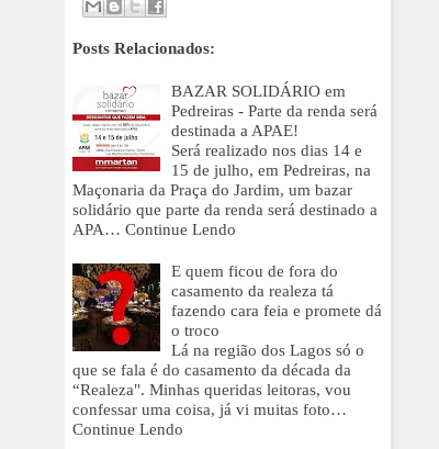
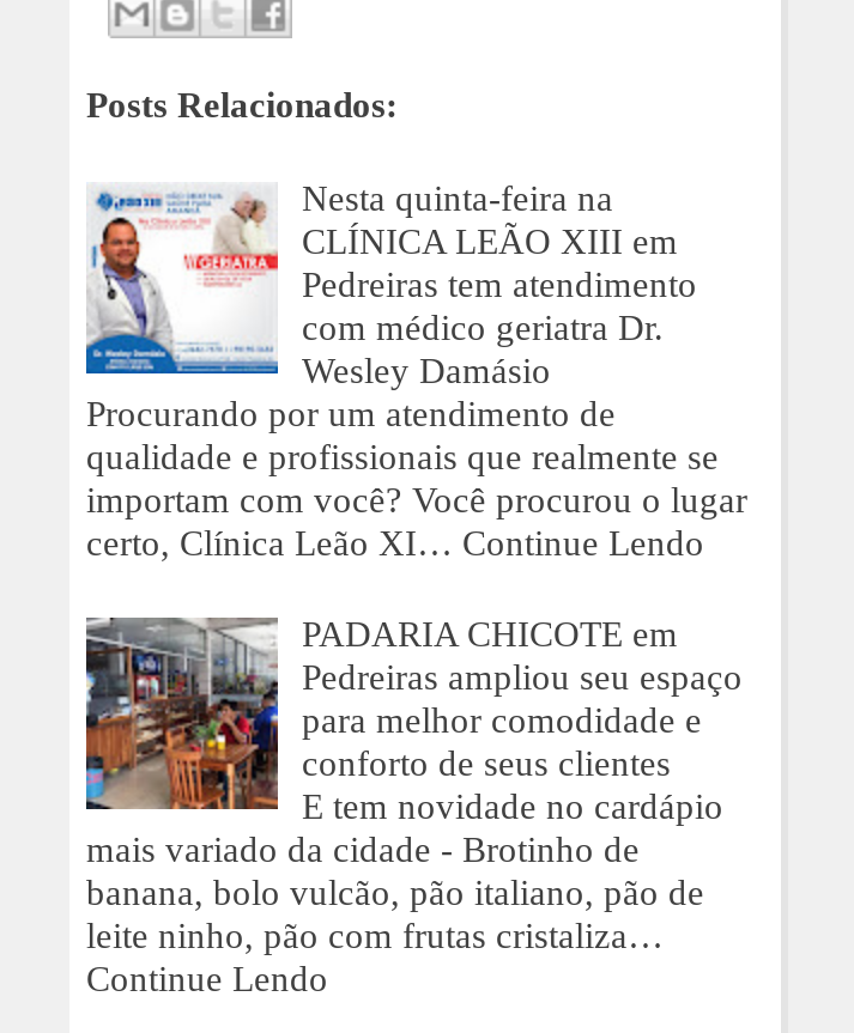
- [image]
- BAZAR SOLIDÁRIO em
- Pedreiras - Parte da renda será
- destinada a APAE!
- Será realizado nos dias 14 e
- 15 de julho, em Pedreiras, na
- Maçonaria da Praça do Jardim, um bazar
- solidário que parte da renda será destinado a
- APA… Continue Lendo
+ [image]
+ Nesta quinta-feira na
+ CLÍNICA LEÃO XIII em
+ Pedreiras tem atendimento
+ com médico geriatra Dr.
+ Wesley Damásio
+ Procurando por um atendimento de
+ qualidade e profissionais que realmente se
+ importam com você? Você procurou o lugar
+ certo, Clínica Leão XI… Continue Lendo

- [image]
- E quem ficou de fora do
- casamento da realeza tá
- fazendo cara feia e promete dá
- o troco
- Lá na região dos Lagos só o
- que se fala é do casamento da década da
- “Realeza". Minhas queridas leitoras, vou
- confessar uma coisa, já vi muitas foto…
+ [image]
+ PADARIA CHICOTE em
+ Pedreiras ampliou seu espaço
+ para melhor comodidade e
+ conforto de seus clientes
+ E tem novidade no cardápio
+ mais variado da cidade - Brotinho de
+ banana, bolo vulcão, pão italiano, pão de
+ leite ninho, pão com frutas cristaliza…
